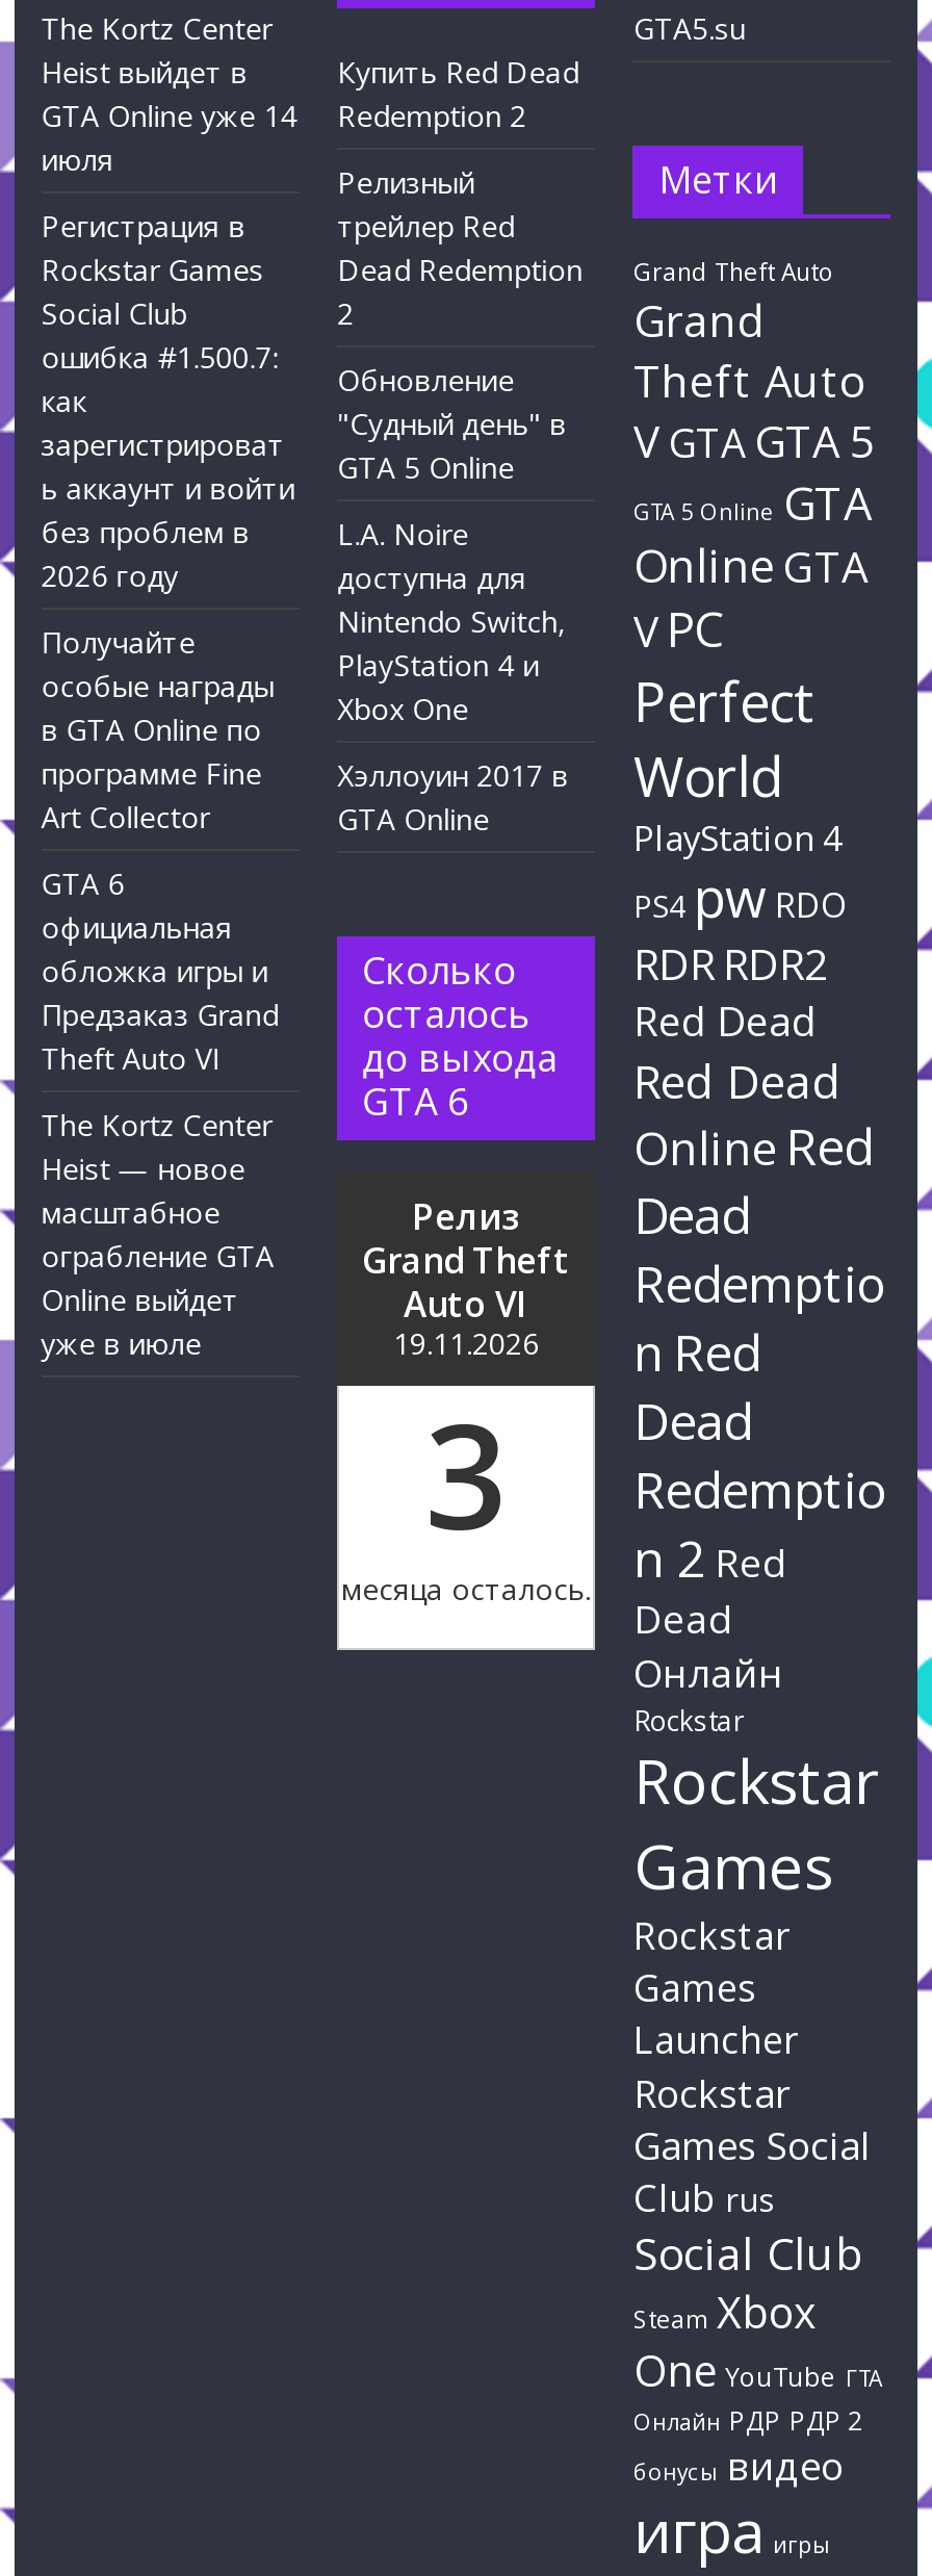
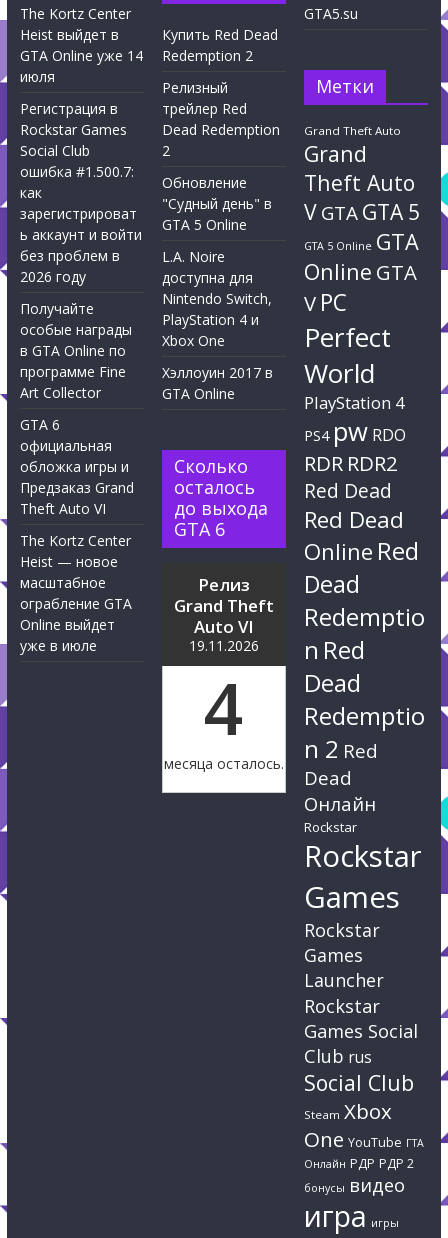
- месяца осталось. 3 Dead Redemptio n 2 Red
+ месяца осталось. 4 Dead Redemptio n 2 Red
